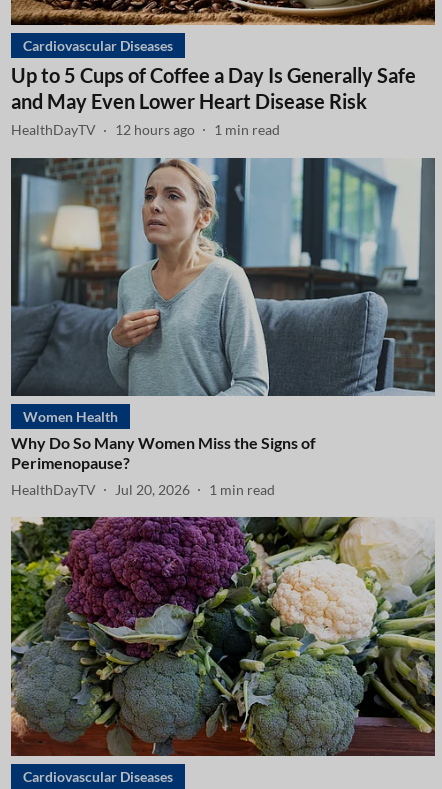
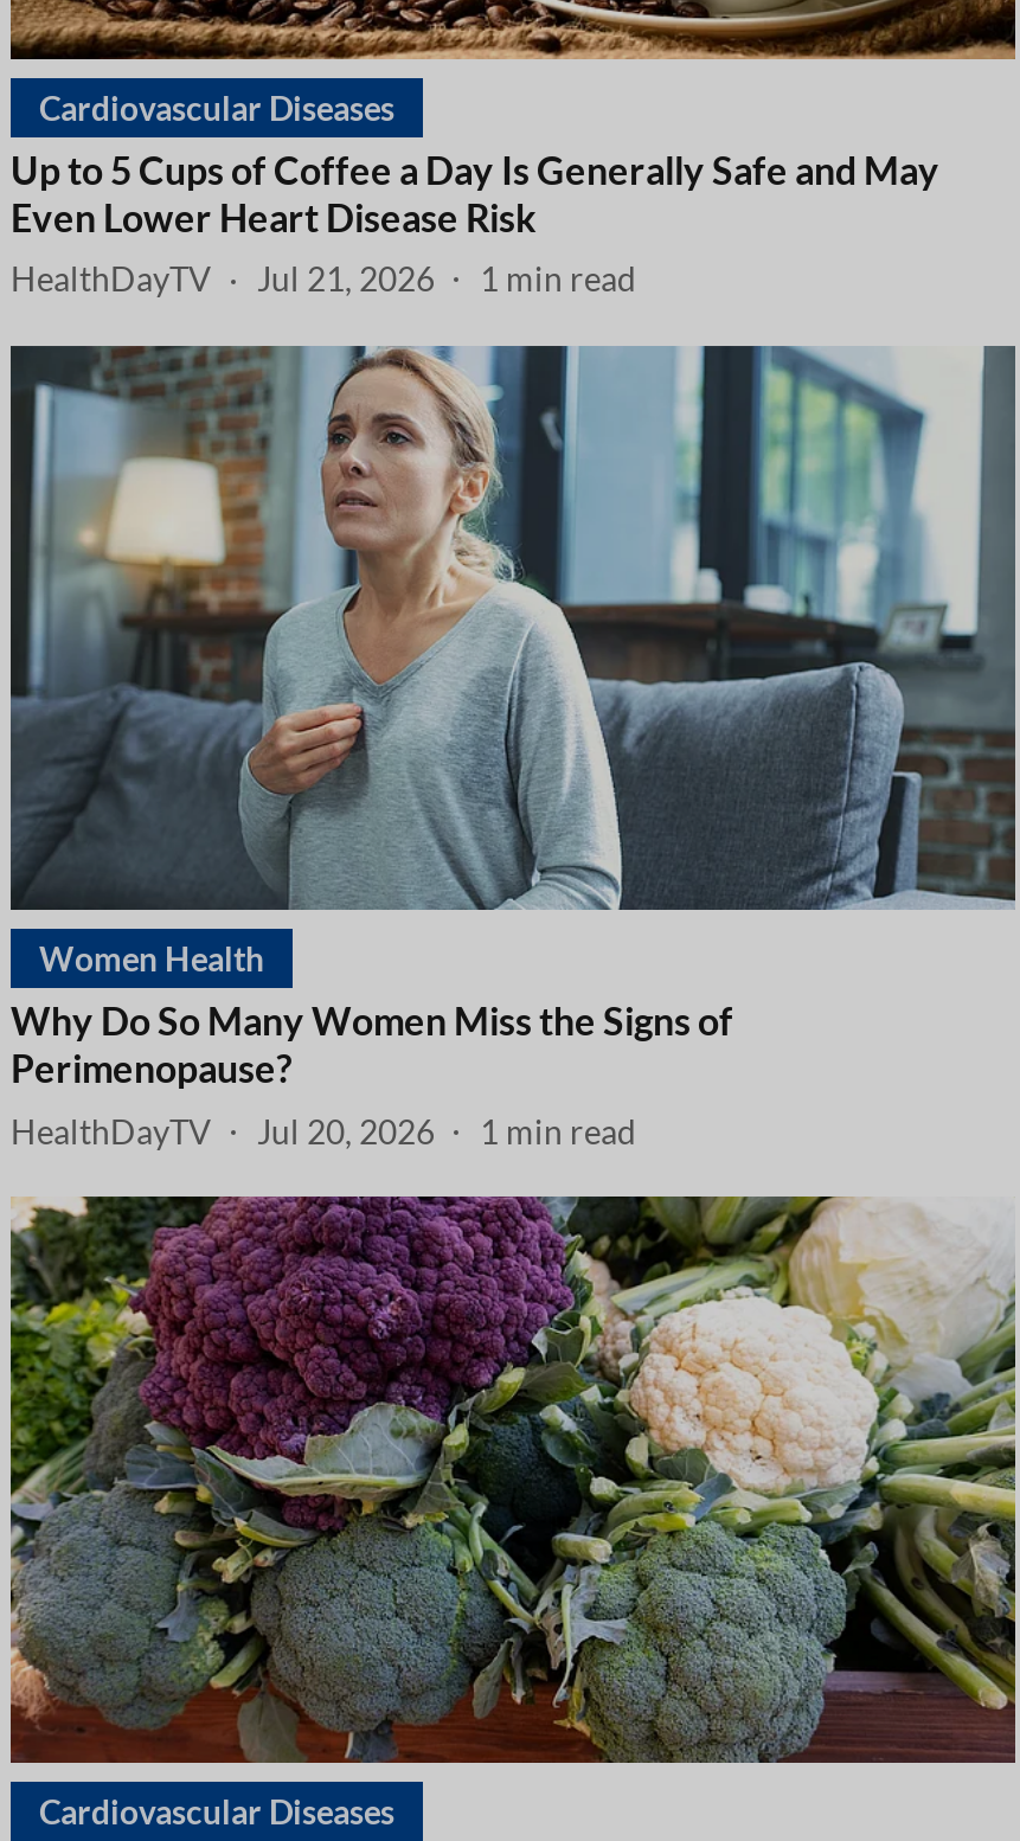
- HealthDayTV 12 hours ago 1 min read
+ HealthDayTV Jul 21, 2026 1 min read
